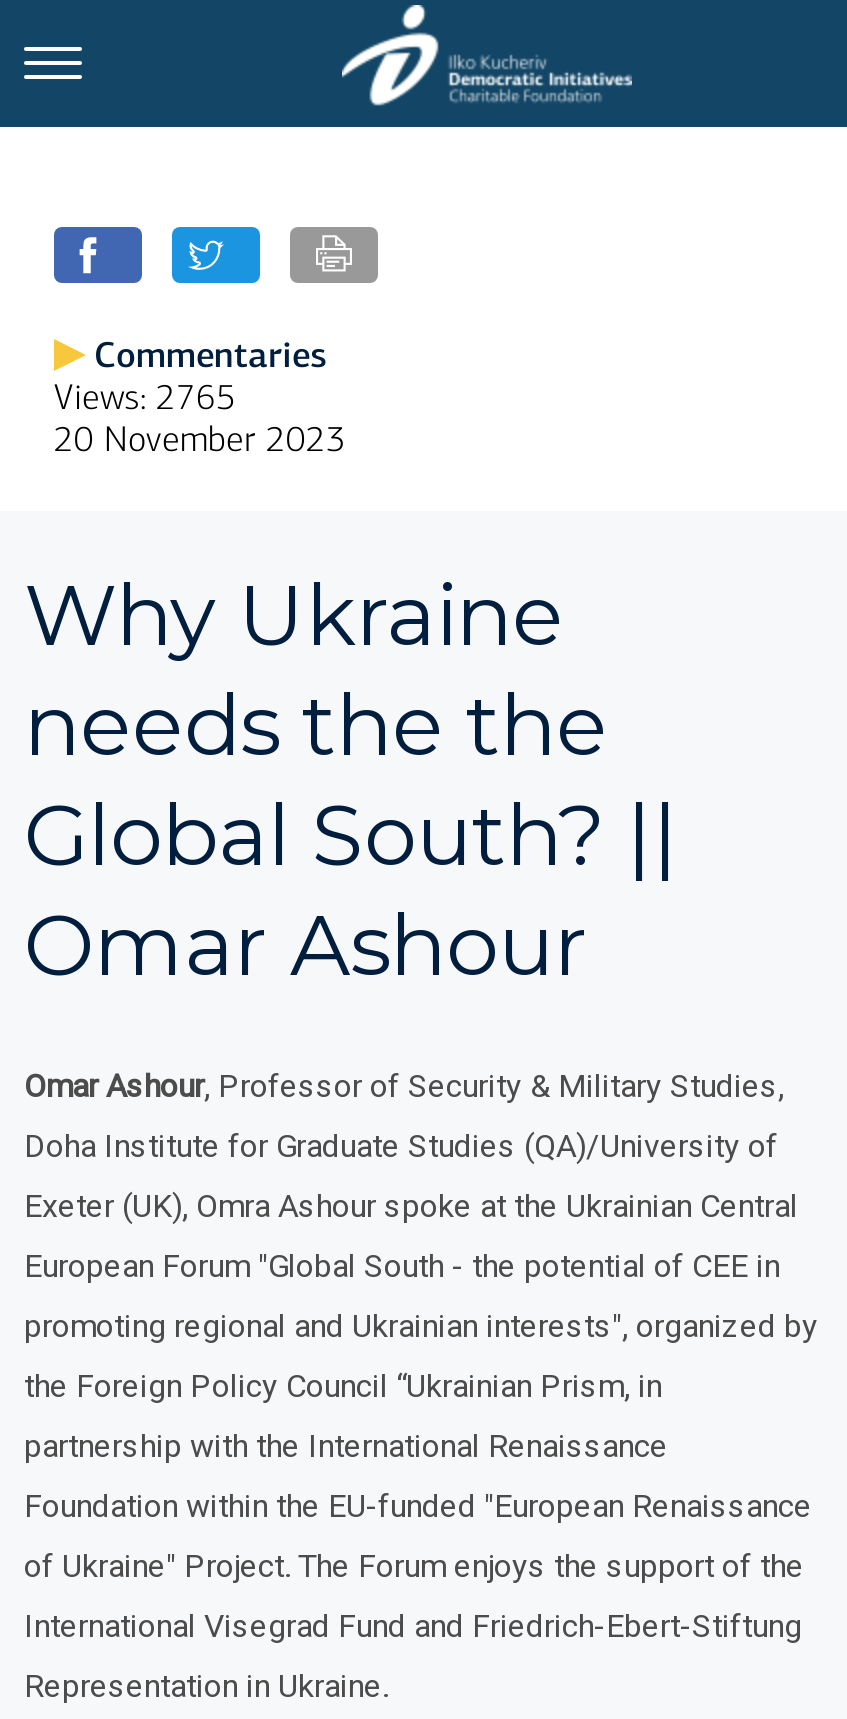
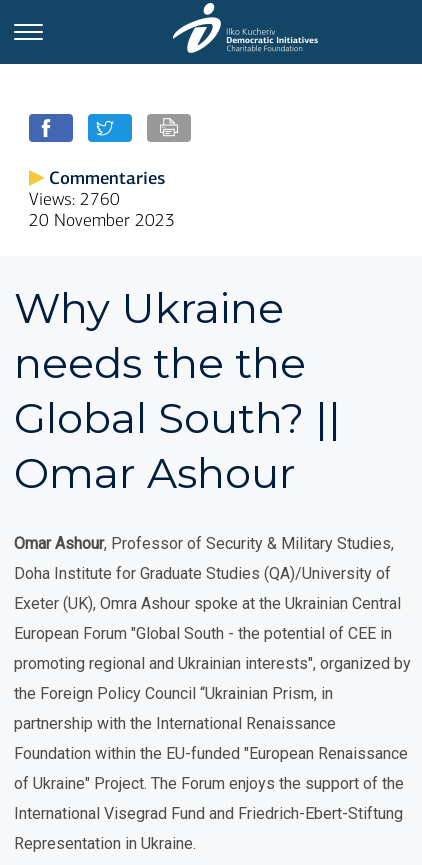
- Views: 2765
+ Views: 2760
